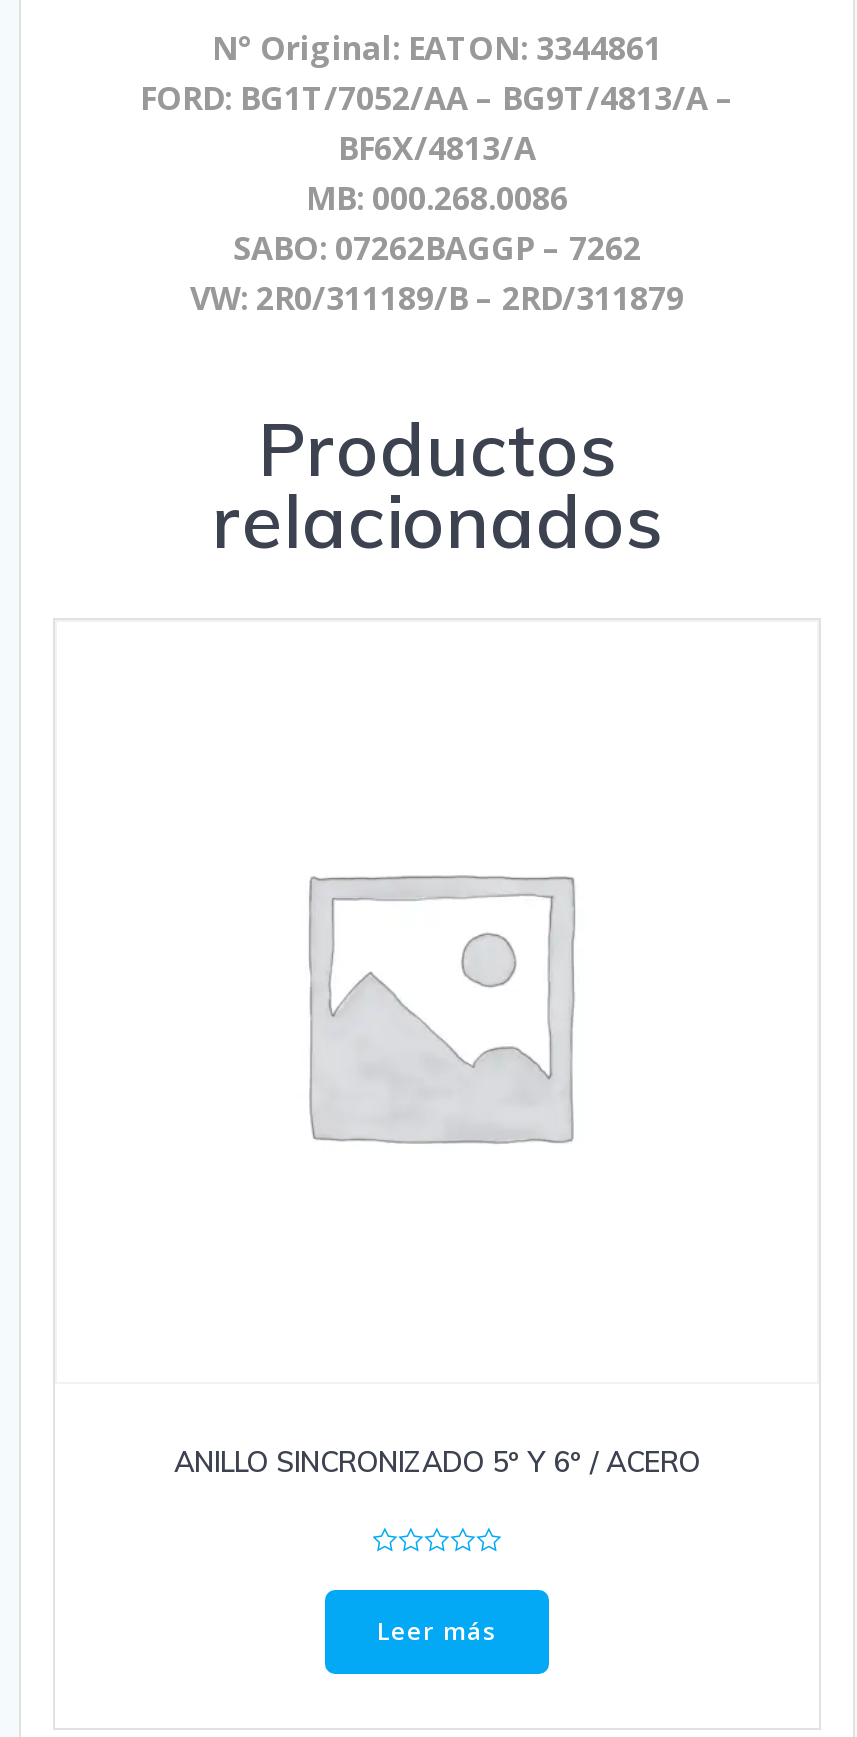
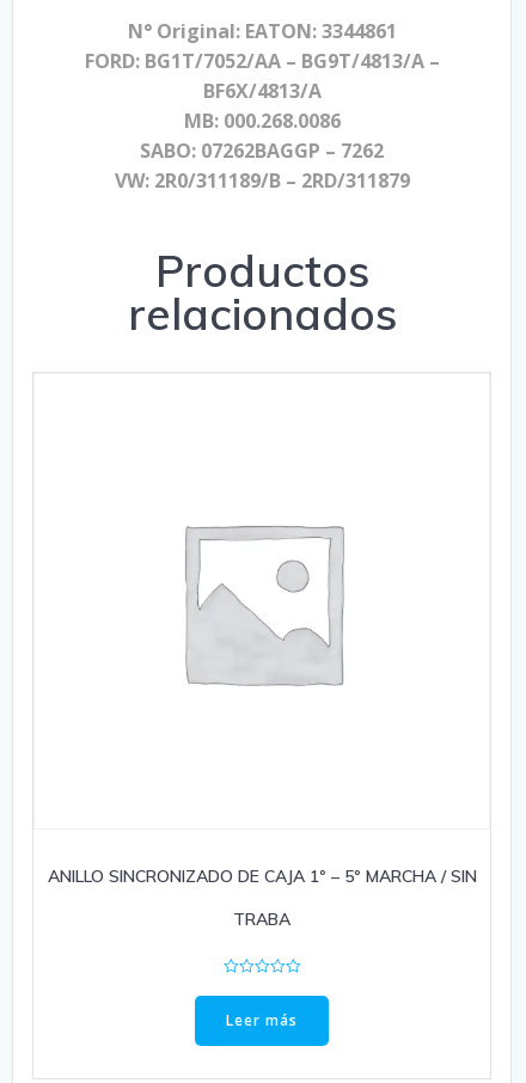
- ANILLO SINCRONIZADO 5º Y 6º / ACERO
+ ANILLO SINCRONIZADO DE CAJA 1º – 5º MARCHA / SIN
+ TRABA
